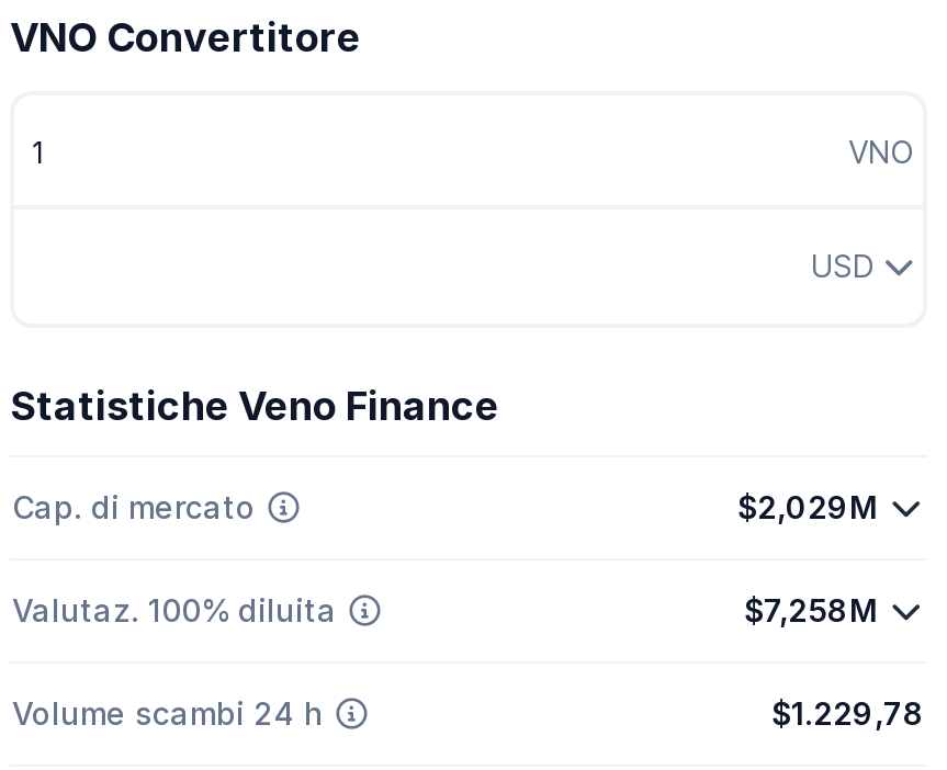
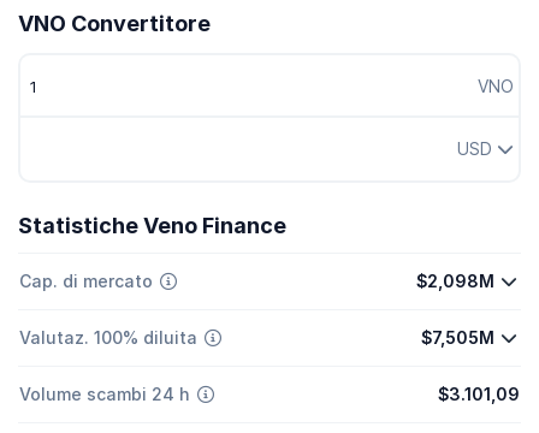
- $2,029M
+ $2,098M

- $7,258M
+ $7,505M

- $1.229,78
+ $3.101,09
